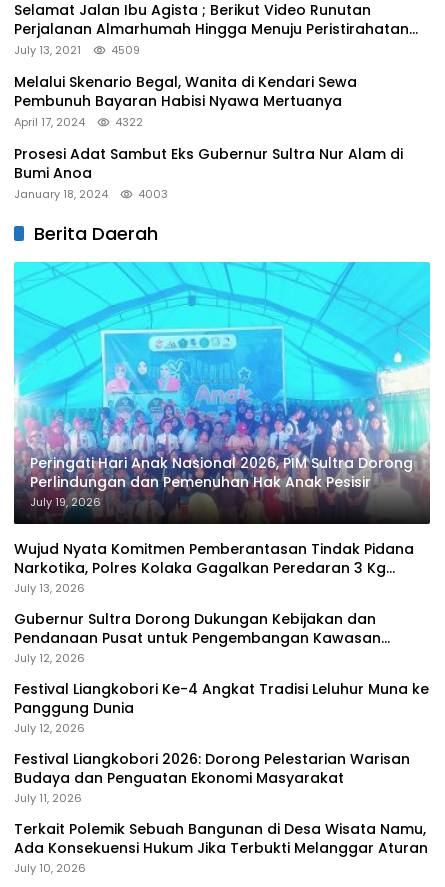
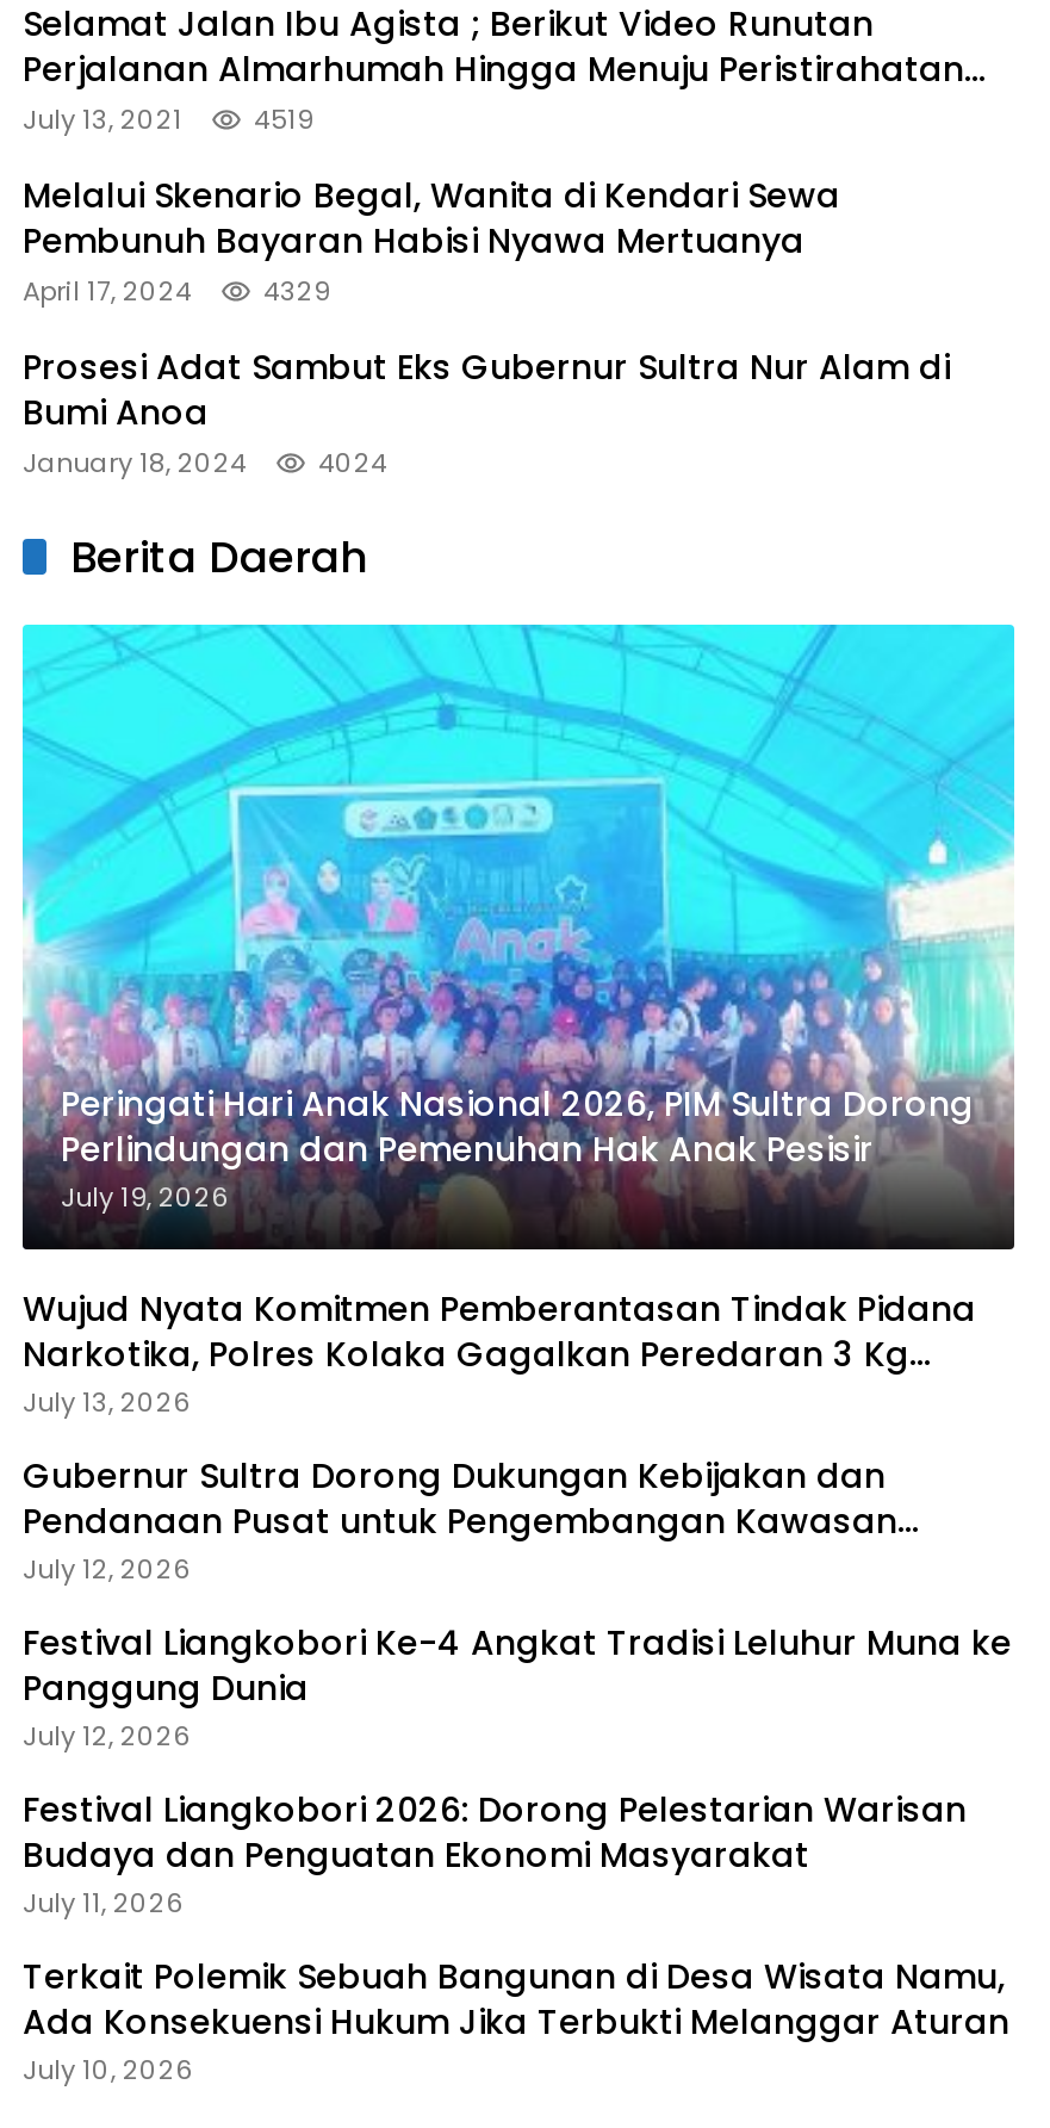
- 4509
+ 4519

- April 17, 2024 4322
+ April 17, 2024 4329

- January 18, 2024 4003
+ January 18, 2024 4024
